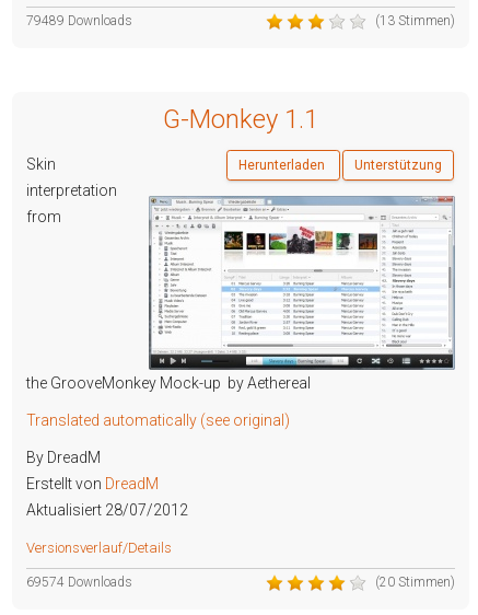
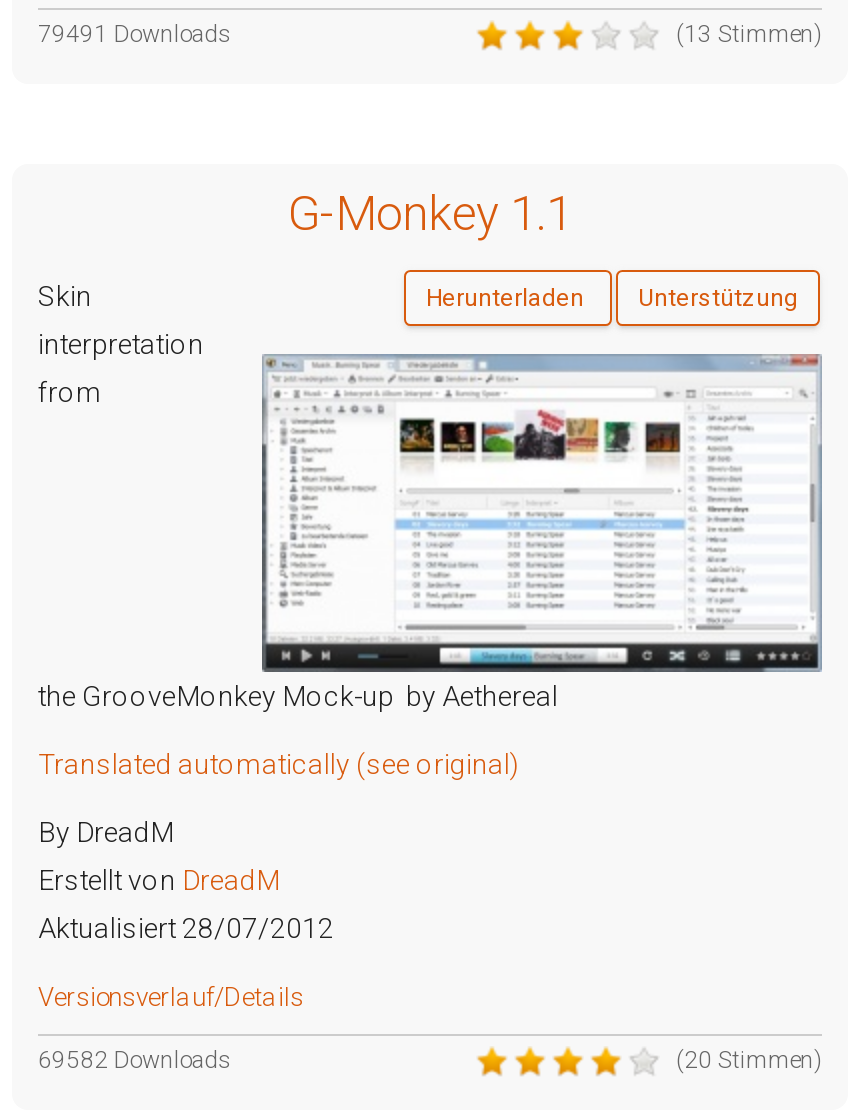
- 79489 Downloads
+ 79491 Downloads

- 69574 Downloads
+ 69582 Downloads
